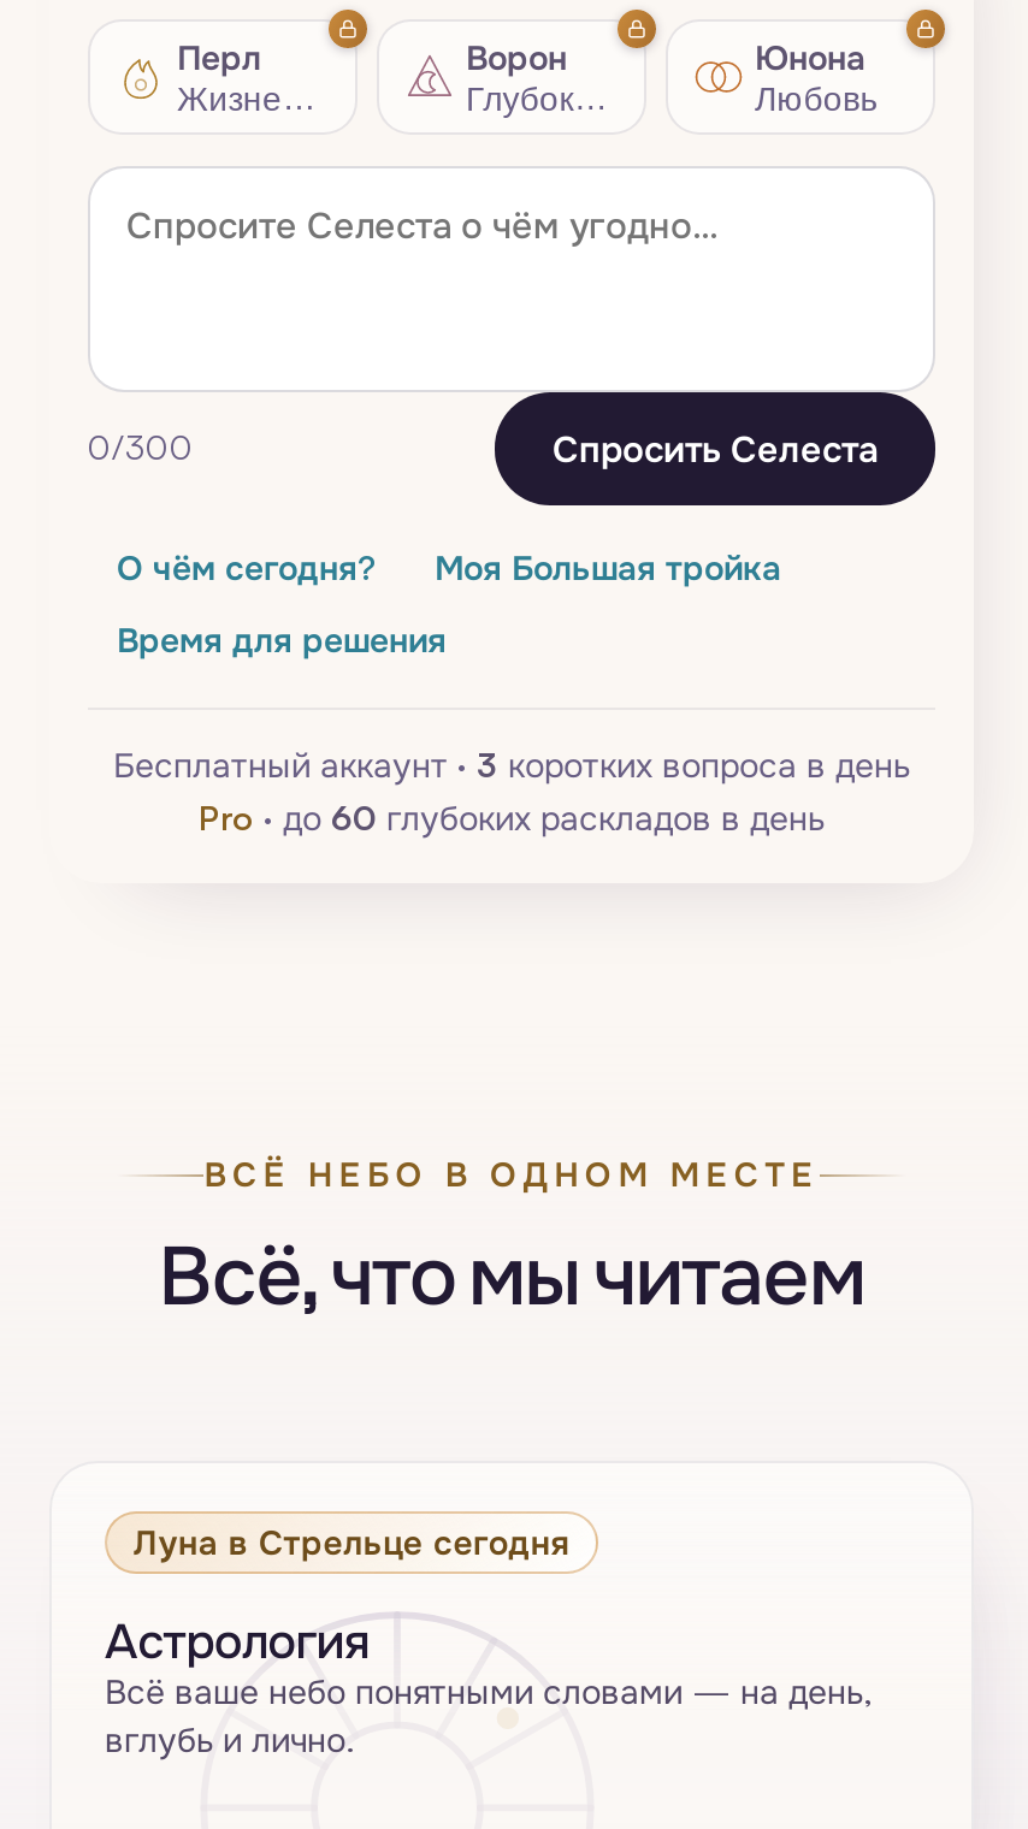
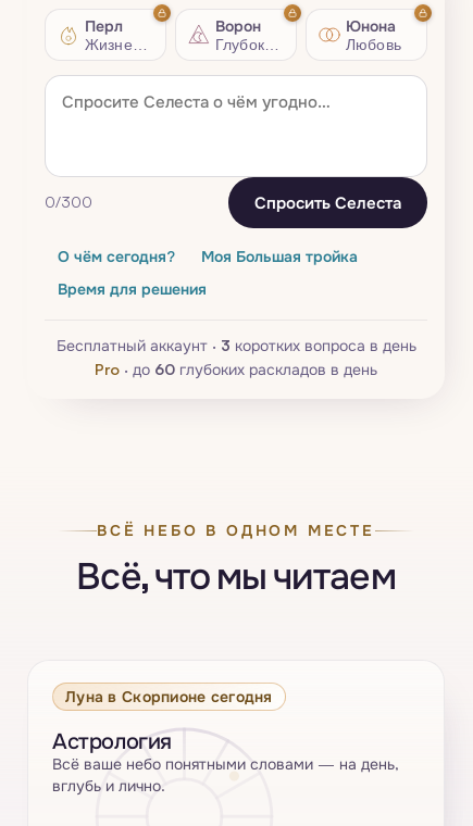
- Луна в Стрельце сегодня
+ Луна в Скорпионе сегодня
